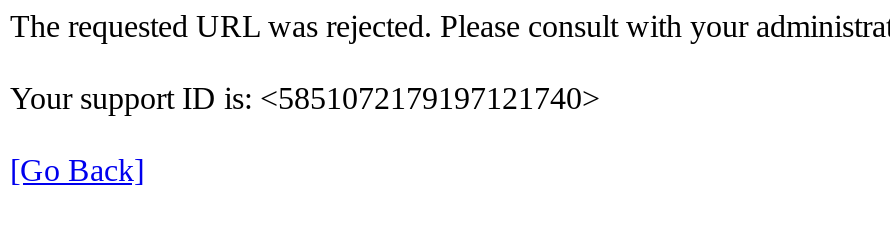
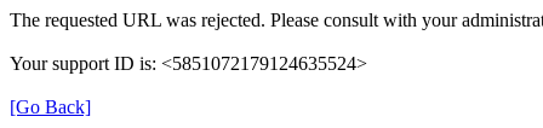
- Your support ID is: <5851072179197121740>
+ Your support ID is: <5851072179124635524>
